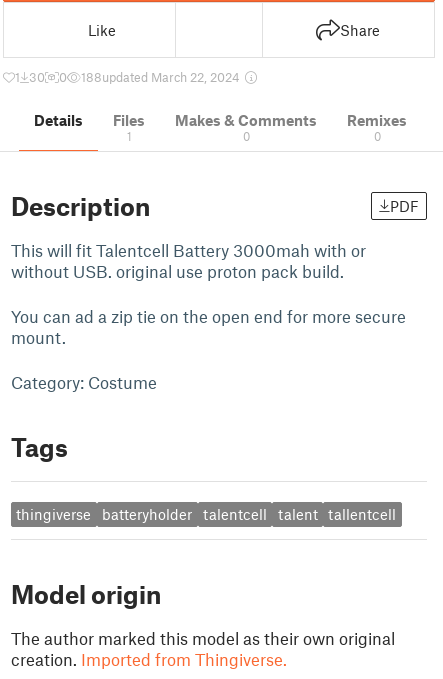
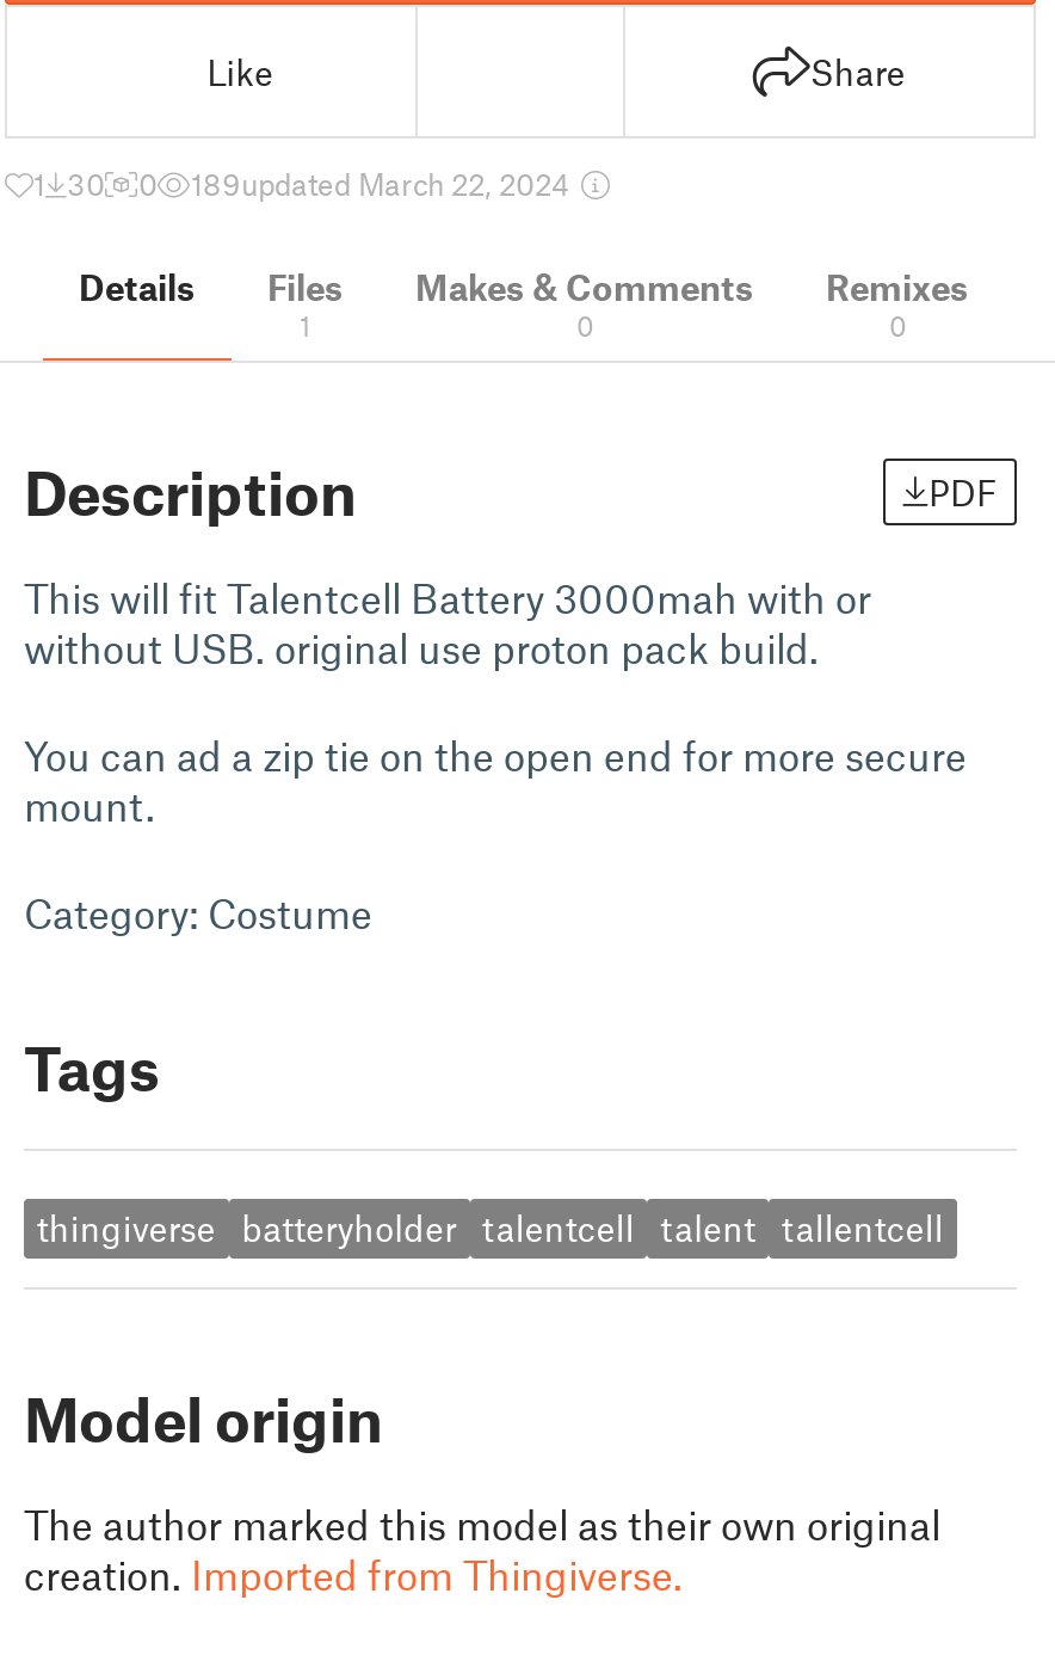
- 188updated March 22, 2024
+ 189updated March 22, 2024
